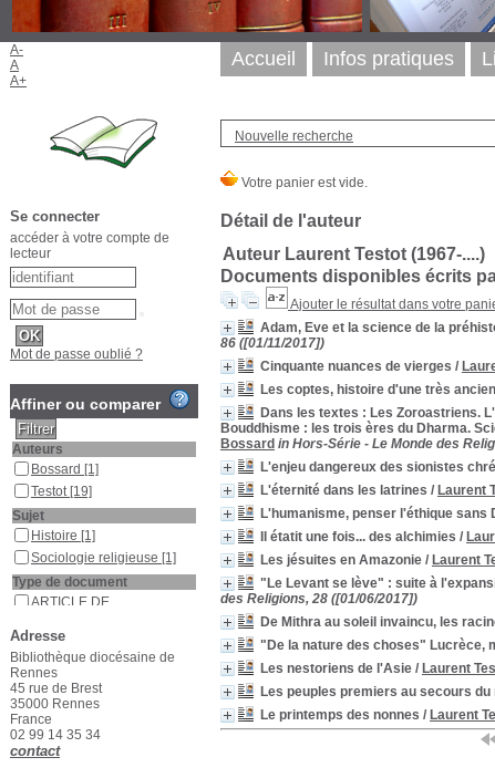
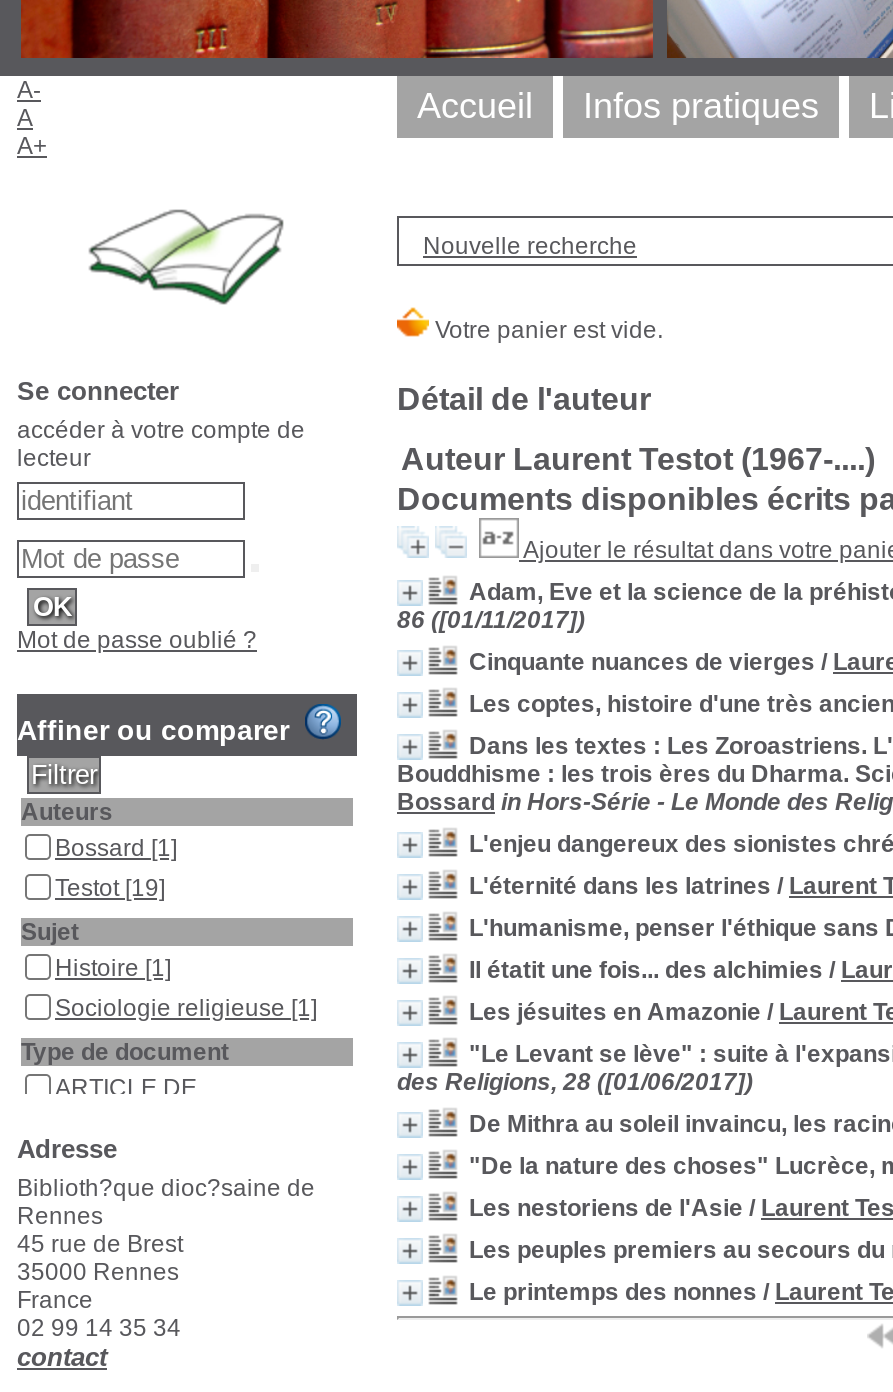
- Bibliothèque diocésaine de
+ Biblioth?que dioc?saine de
